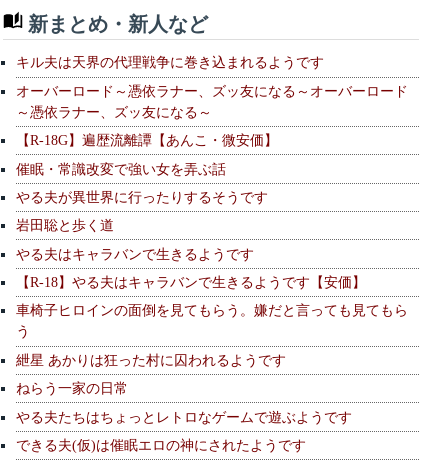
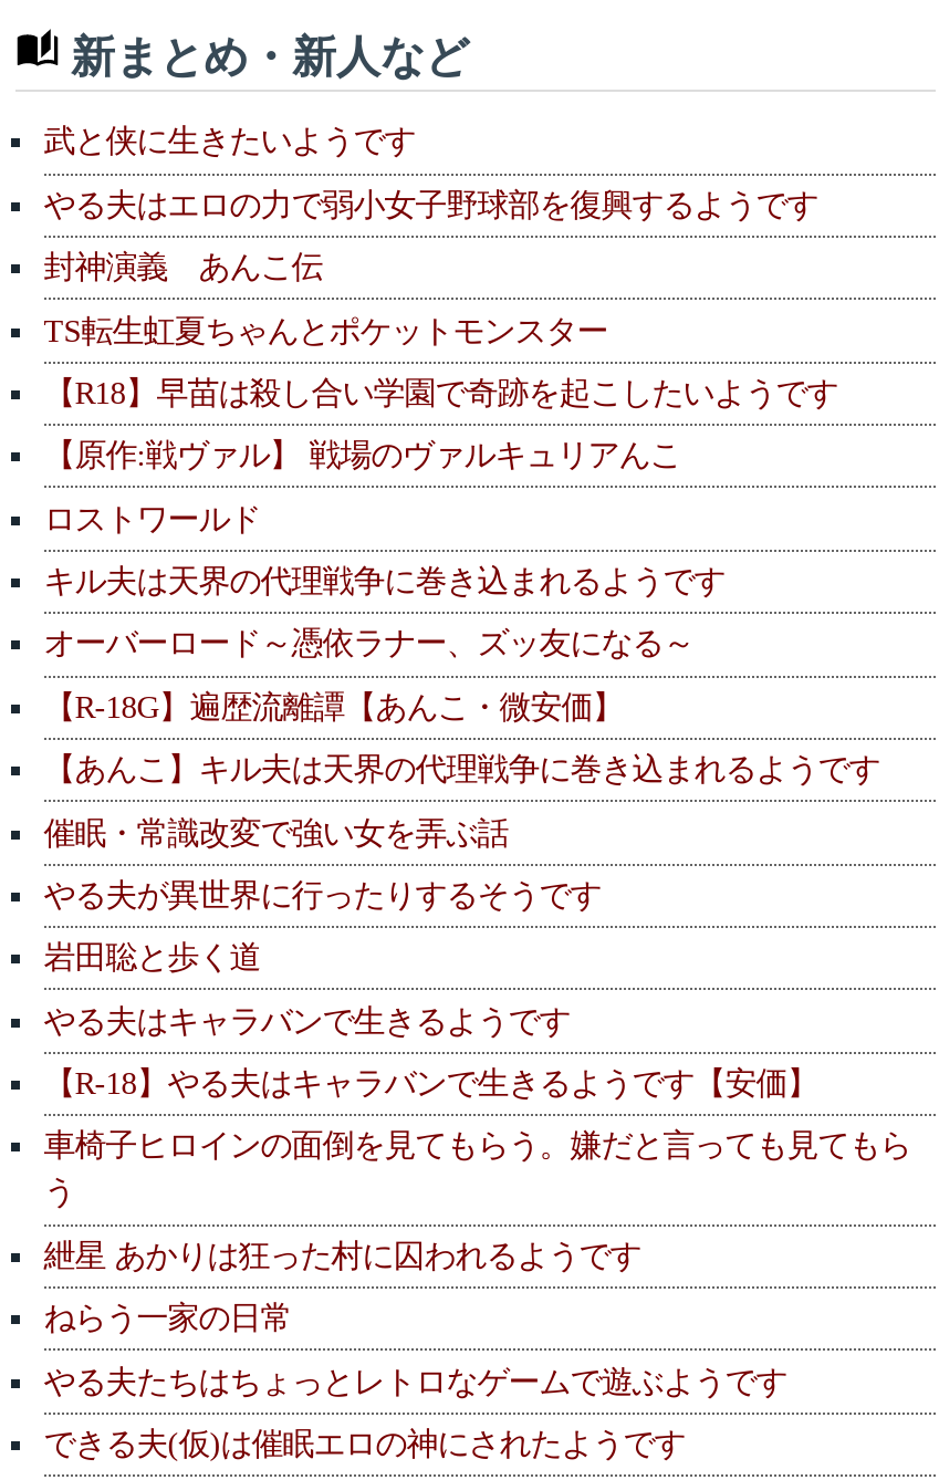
+ 武と侠に生きたいようです
+ やる夫はエロの力で弱小女子野球部を復興するようです
+ 封神演義 あんこ伝
+ TS転生虹夏ちゃんとポケットモンスター
+ 【R18】早苗は殺し合い学園で奇跡を起こしたいようです
+ 【原作:戦ヴァル】 戦場のヴァルキュリアんこ
+ ロストワールド

- オーバーロード～憑依ラナー、ズッ友になる～オーバーロード
- ～憑依ラナー、ズッ友になる～
+ オーバーロード～憑依ラナー、ズッ友になる～

+ 【あんこ】キル夫は天界の代理戦争に巻き込まれるようです
